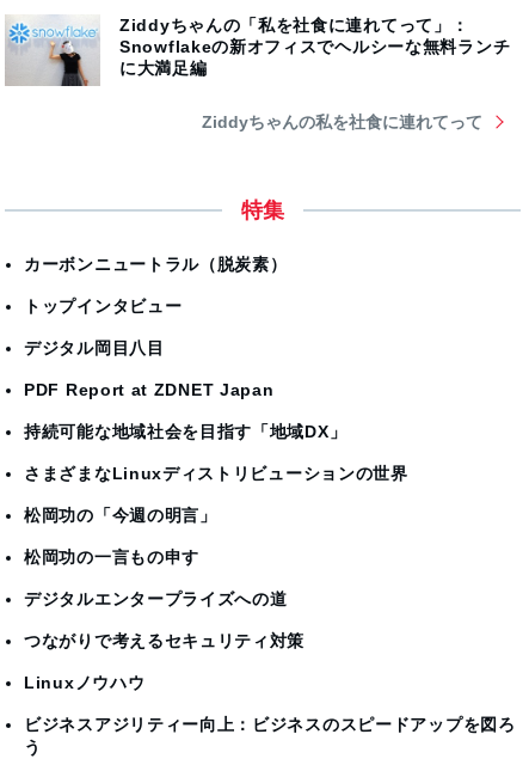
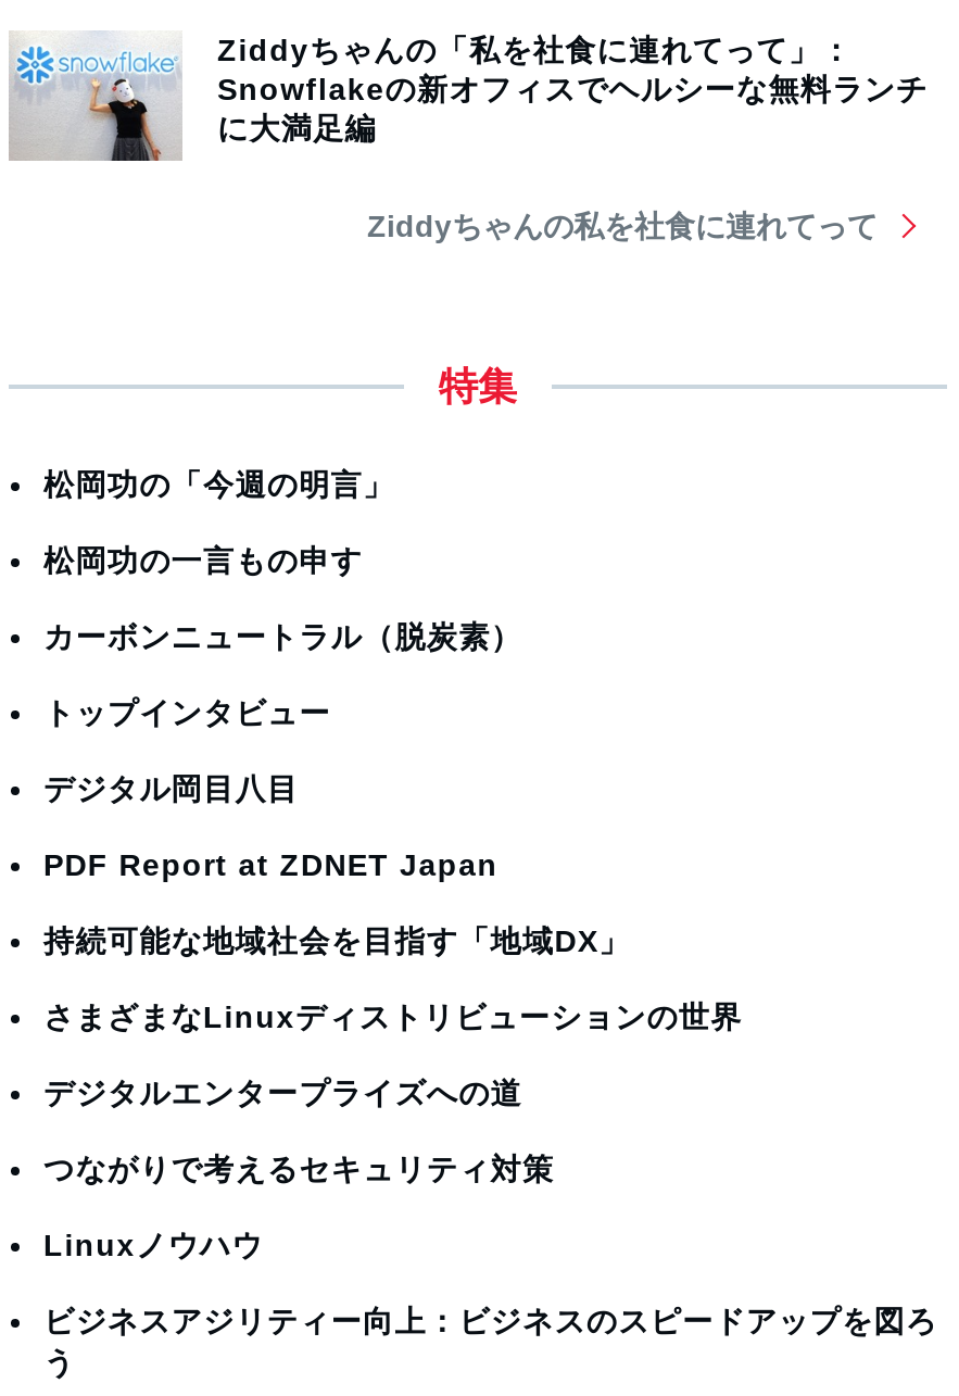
moved down: カーボンニュートラル（脱炭素） | トップインタビュー | デジタル岡目八目 | PDF Report at ZDNET Japan | 持続可能な地域社会を目指す「地域DX」 | さまざまなLinuxディストリビューションの世界

moved up: 松岡功の「今週の明言」 | 松岡功の一言もの申す
